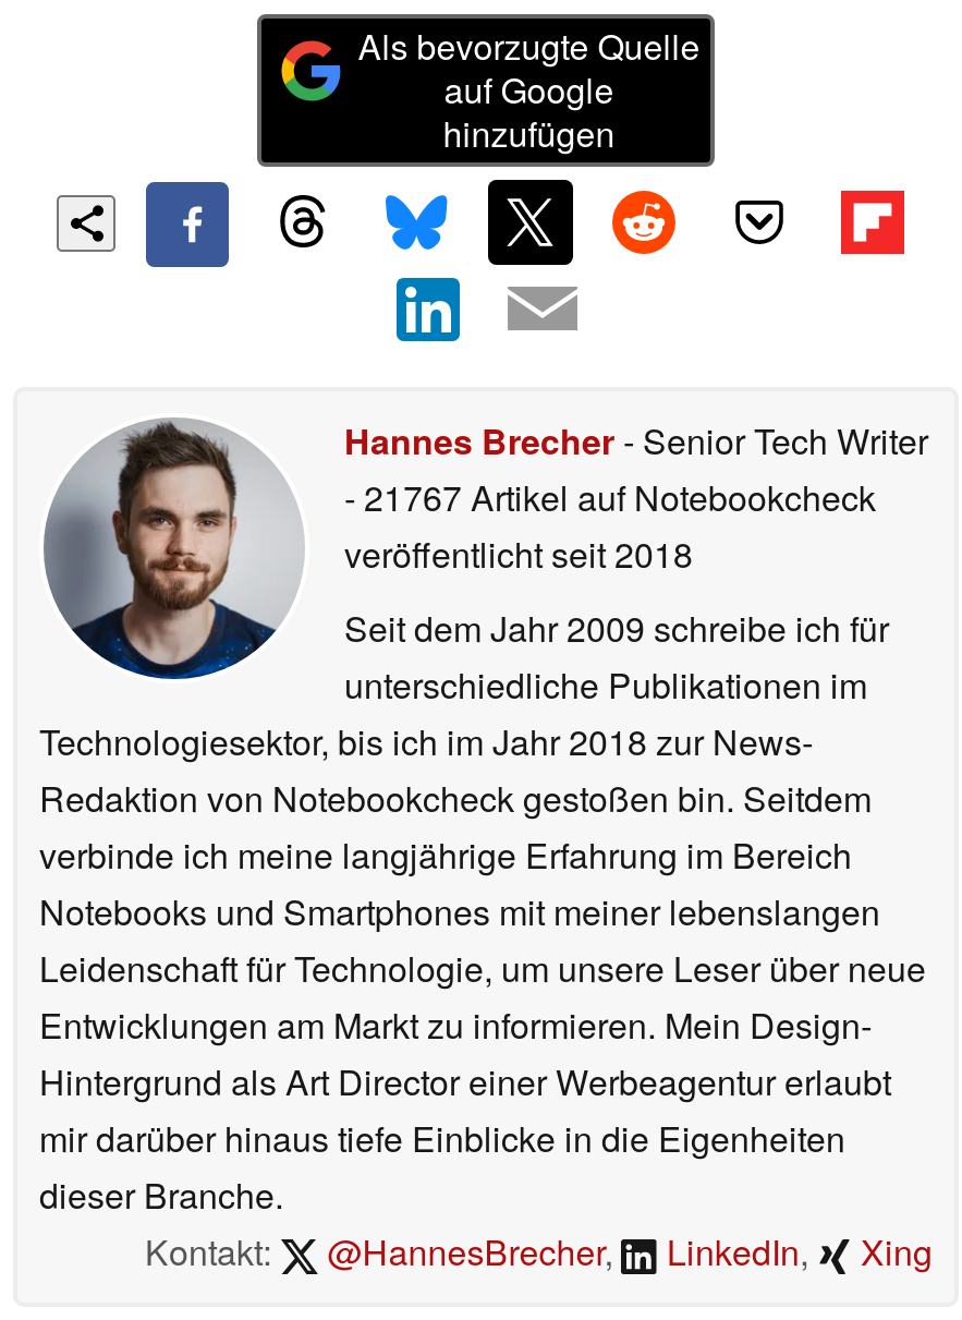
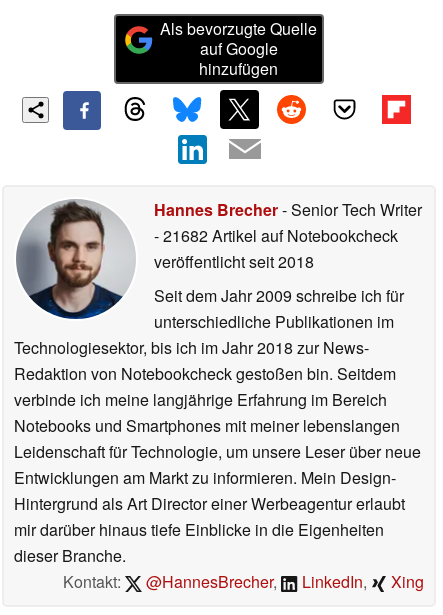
- - 21767 Artikel auf Notebookcheck
+ - 21682 Artikel auf Notebookcheck
